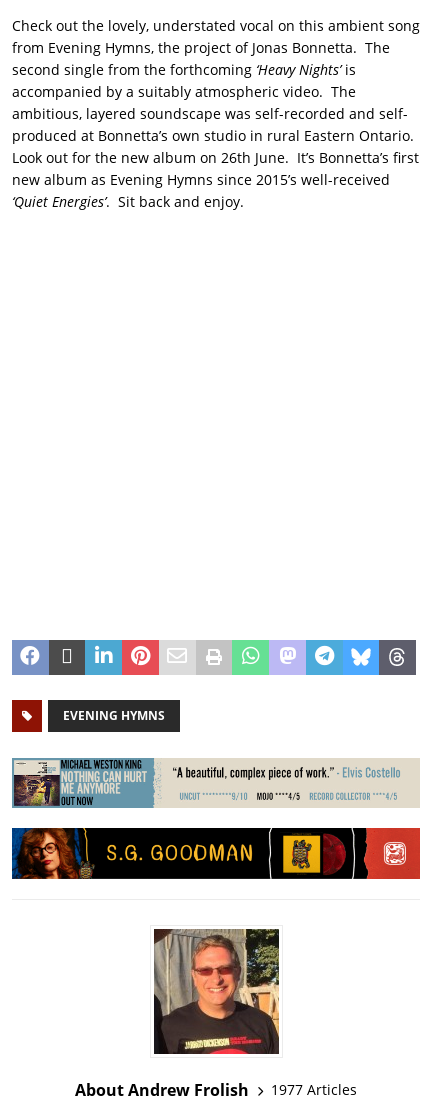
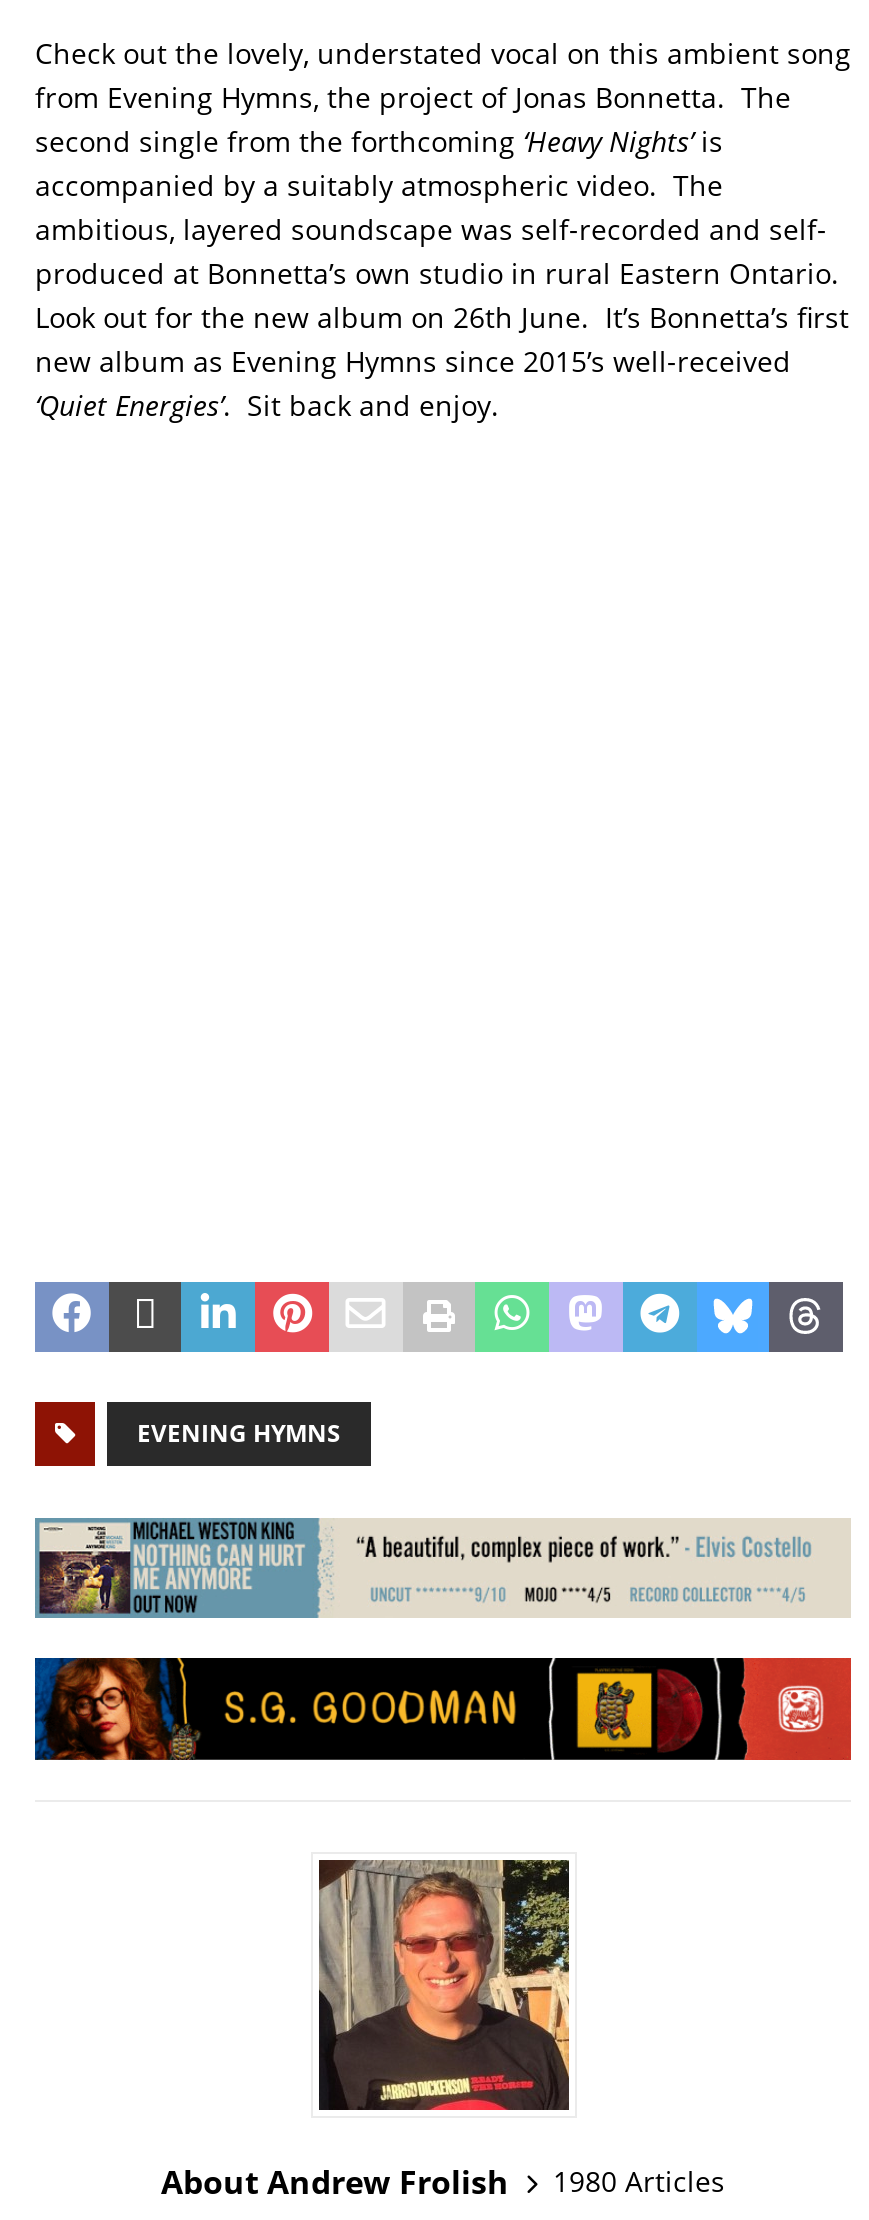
- About Andrew Frolish 1977 Articles
+ About Andrew Frolish 1980 Articles
